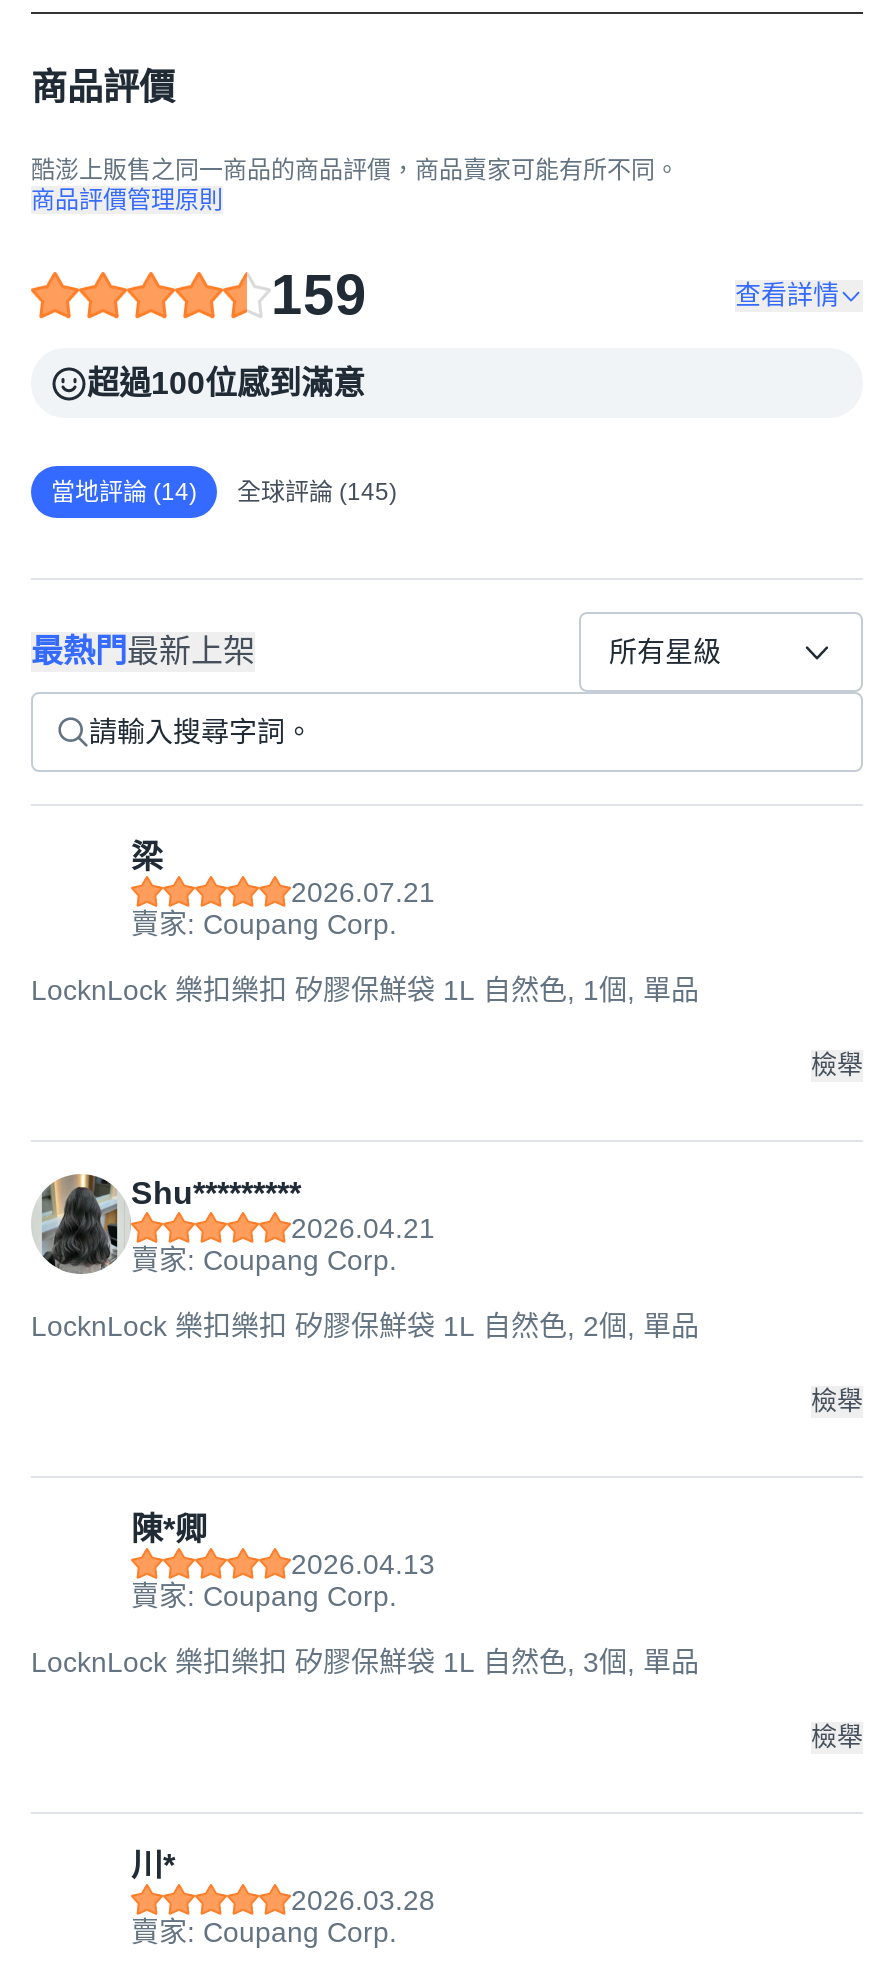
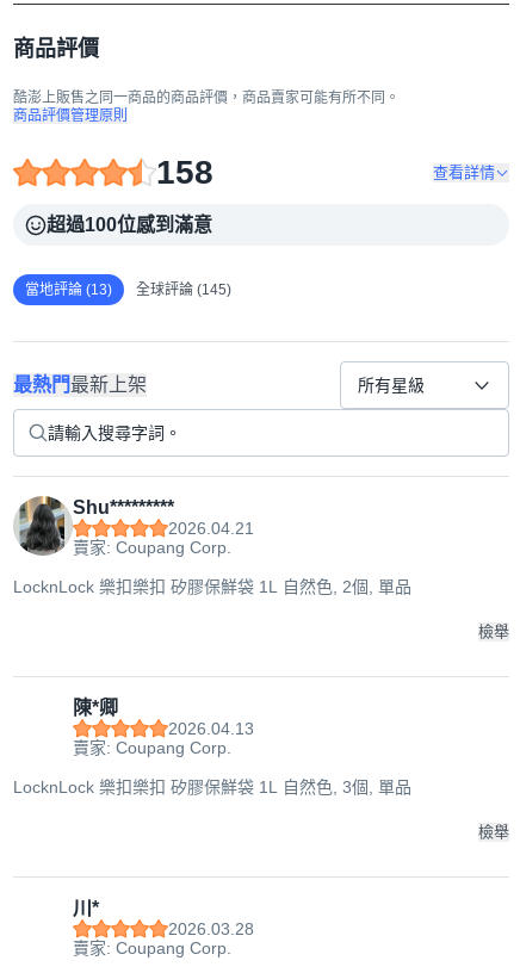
- 159
+ 158

- 當地評論 (14) 全球評論 (145)
+ 當地評論 (13) 全球評論 (145)

- 梁
- 2026.07.21
- 賣家: Coupang Corp.
- LocknLock 樂扣樂扣 矽膠保鮮袋 1L 自然色, 1個, 單品
- 檢舉
